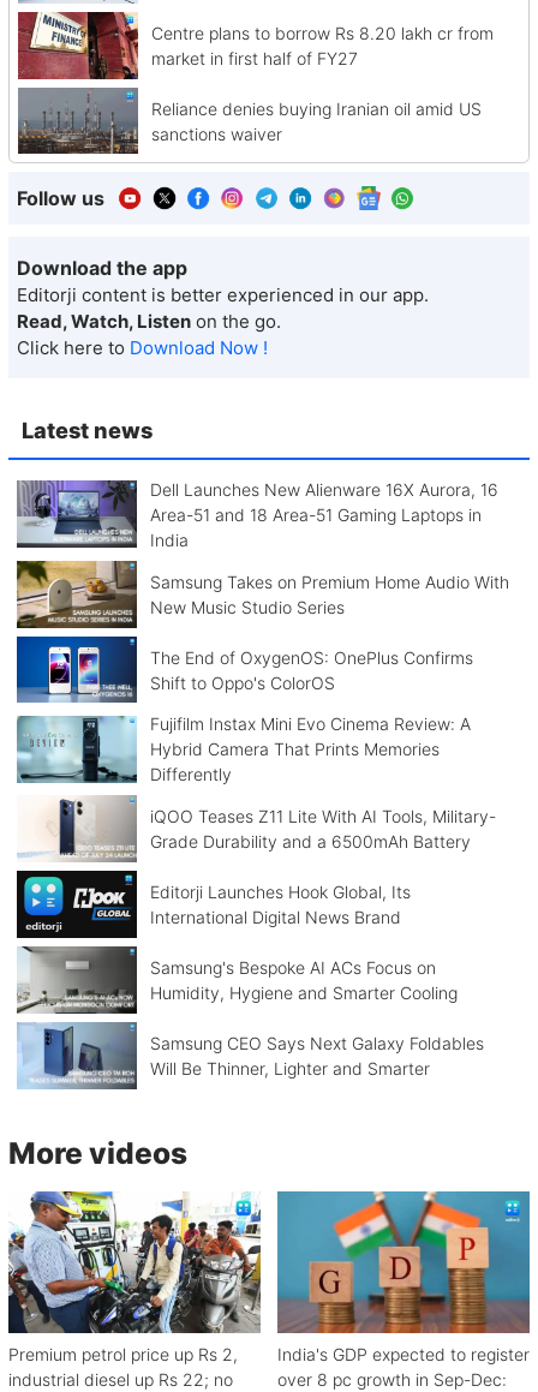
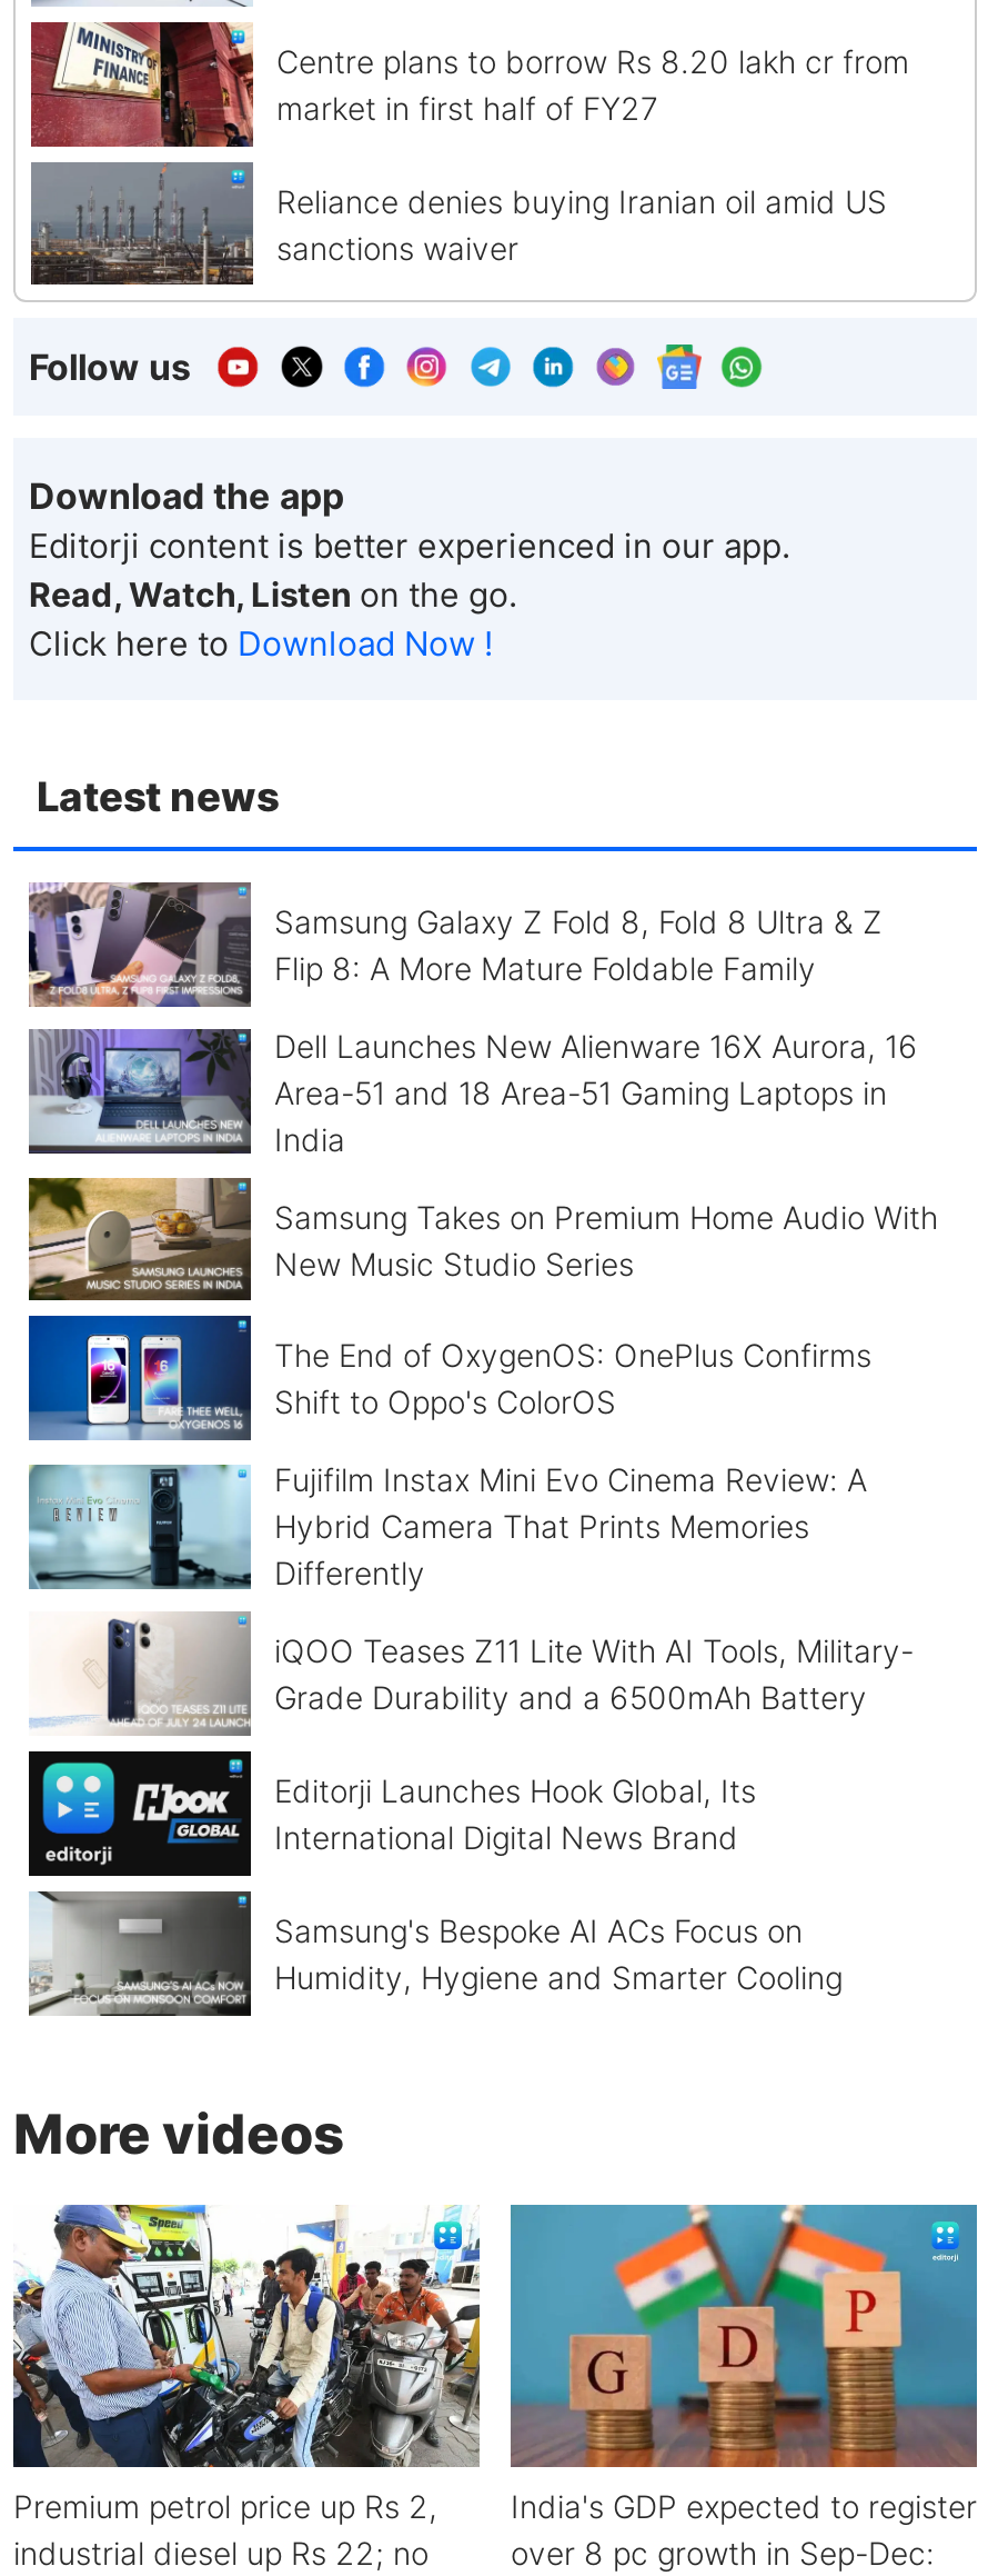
+ [image]
+ Samsung Galaxy Z Fold 8, Fold 8 Ultra & Z
+ Flip 8: A More Mature Foldable Family

moved down: [image] | Dell Launches New Alienware 16X Aurora, 16 | Area-51 and 18 Area-51 Gaming Laptops in | ... | Samsung's Bespoke AI ACs Focus on | Humidity, Hygiene and Smarter Cooling

- [image]
- Samsung CEO Says Next Galaxy Foldables
- Will Be Thinner, Lighter and Smarter
